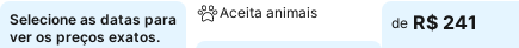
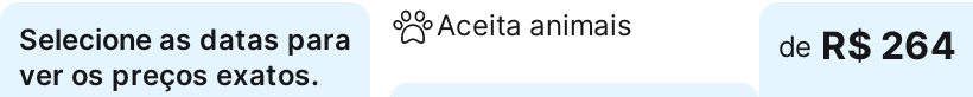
- de R$ 241
+ de R$ 264
